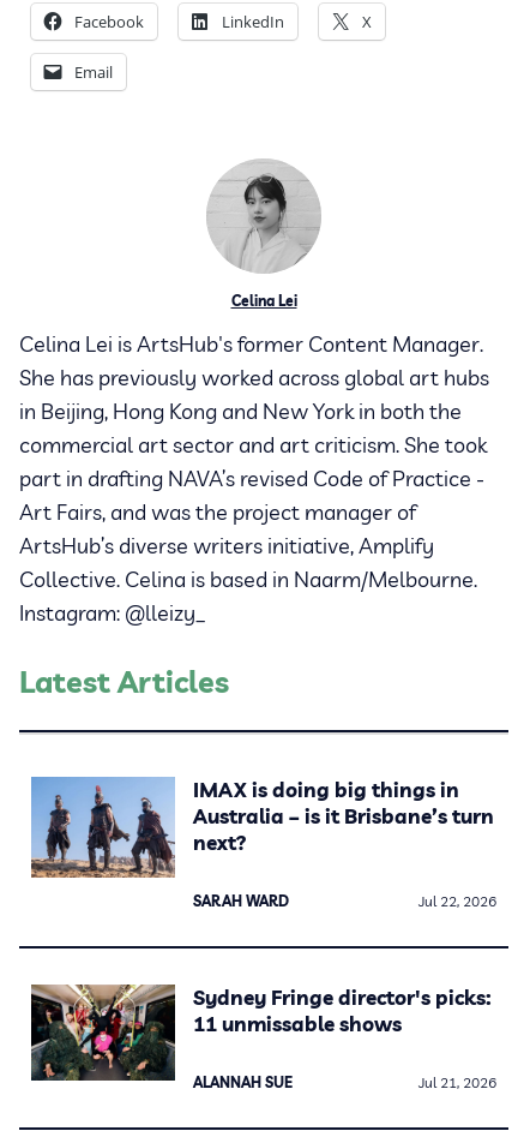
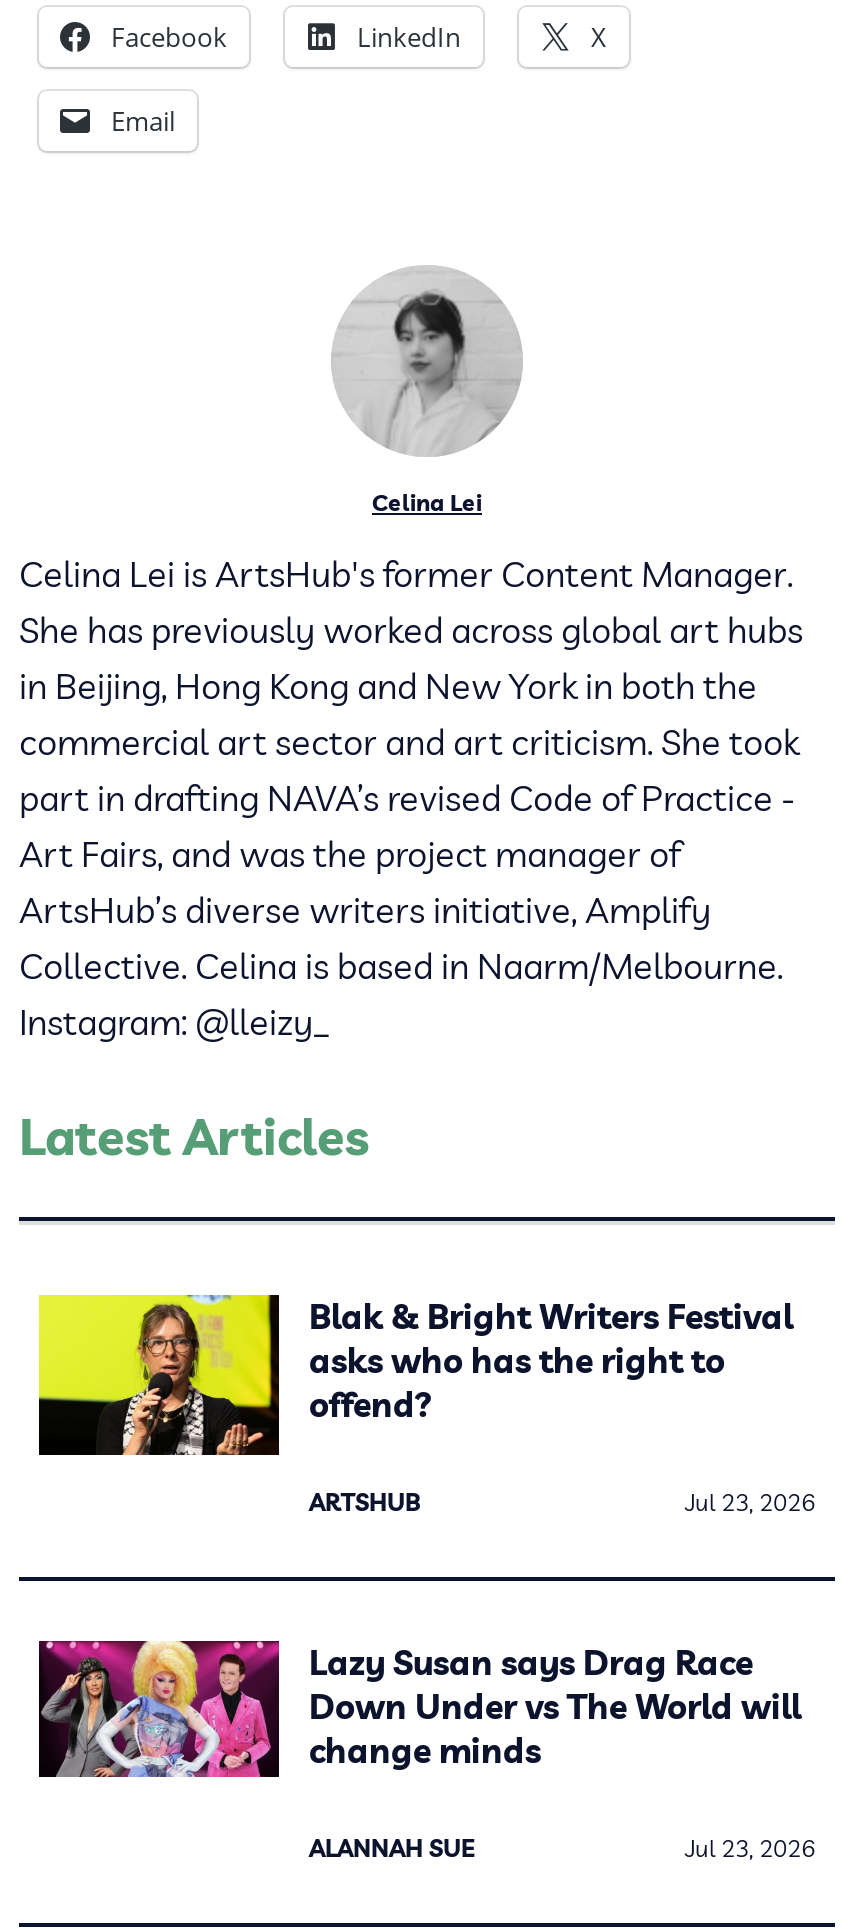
- [image]
- IMAX is doing big things in
- Australia – is it Brisbane’s turn
- next?
+ [image]
+ Blak & Bright Writers Festival
+ asks who has the right to
+ offend?

- SARAH WARD
- Jul 22, 2026
+ ARTSHUB
+ Jul 23, 2026

- [image]
- Sydney Fringe director's picks:
- 11 unmissable shows
+ [image]
+ Lazy Susan says Drag Race
+ Down Under vs The World will
+ change minds

- Jul 21, 2026
+ Jul 23, 2026
